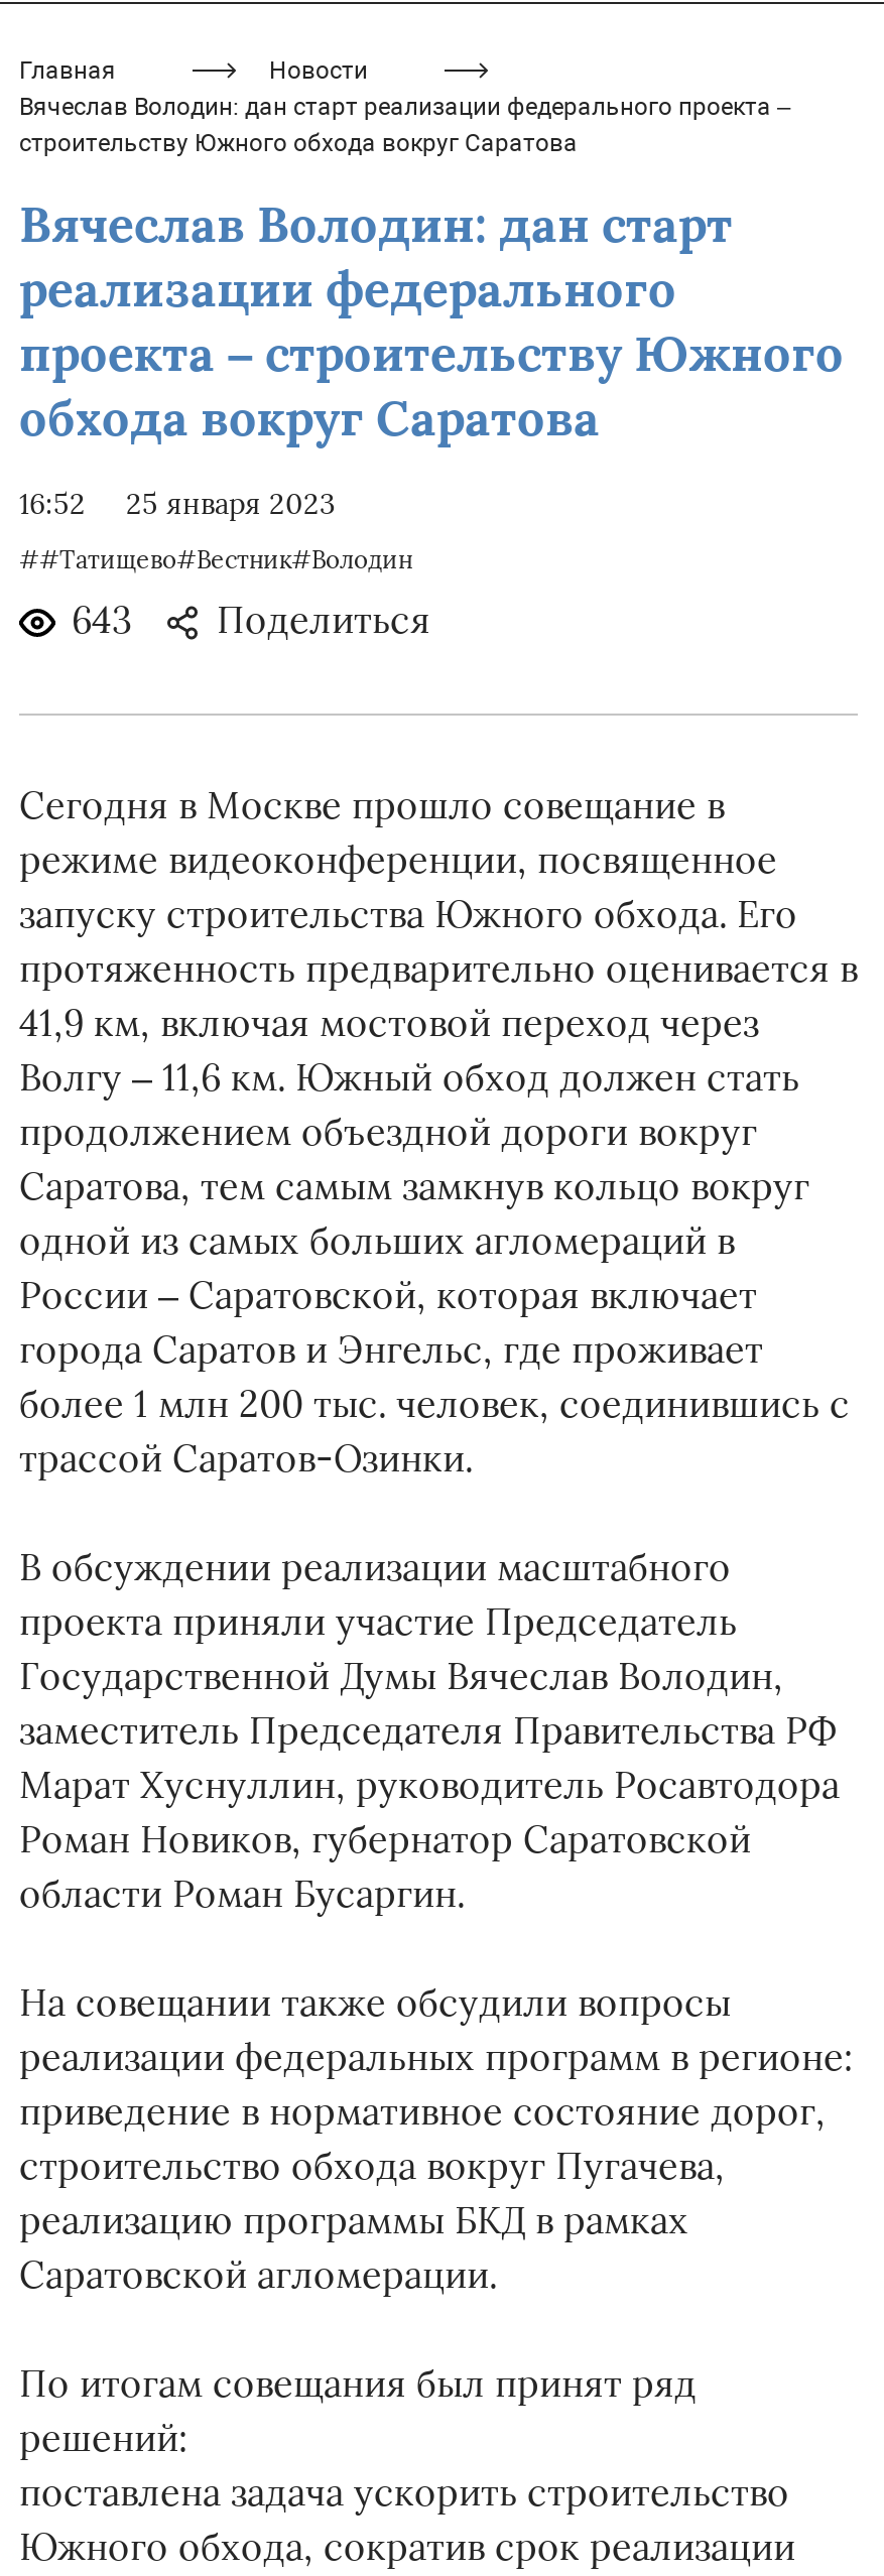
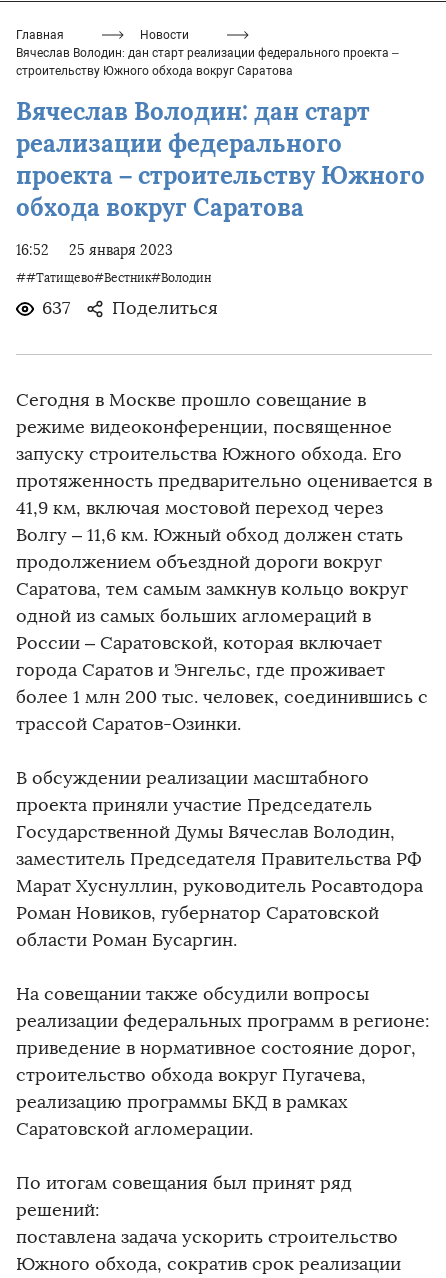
- 643 Поделиться
+ 637 Поделиться
